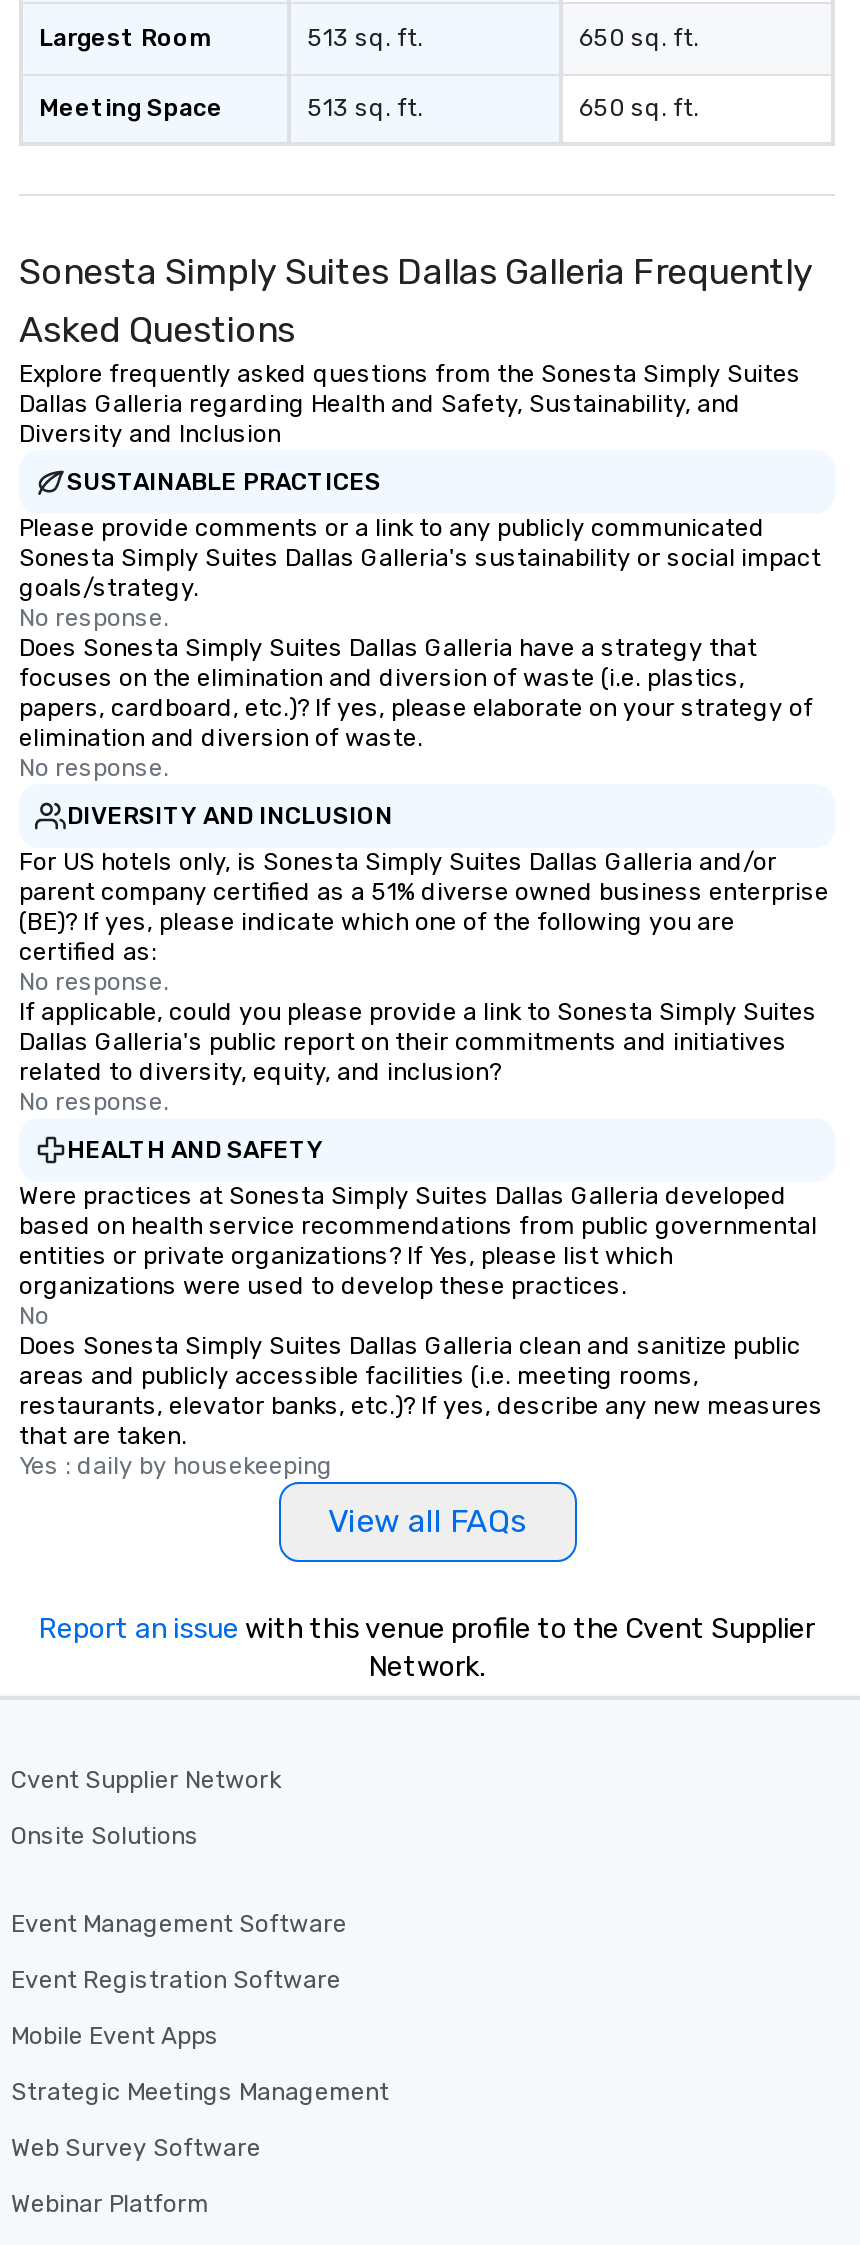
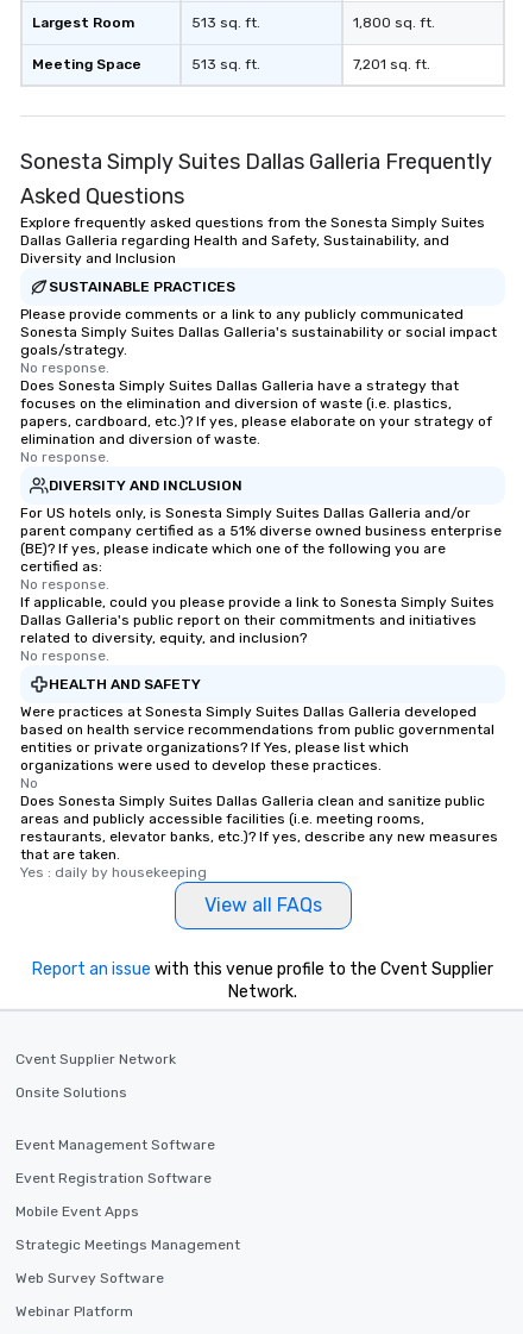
- 650 sq. ft.
+ 1,800 sq. ft.

- 650 sq. ft.
+ 7,201 sq. ft.
